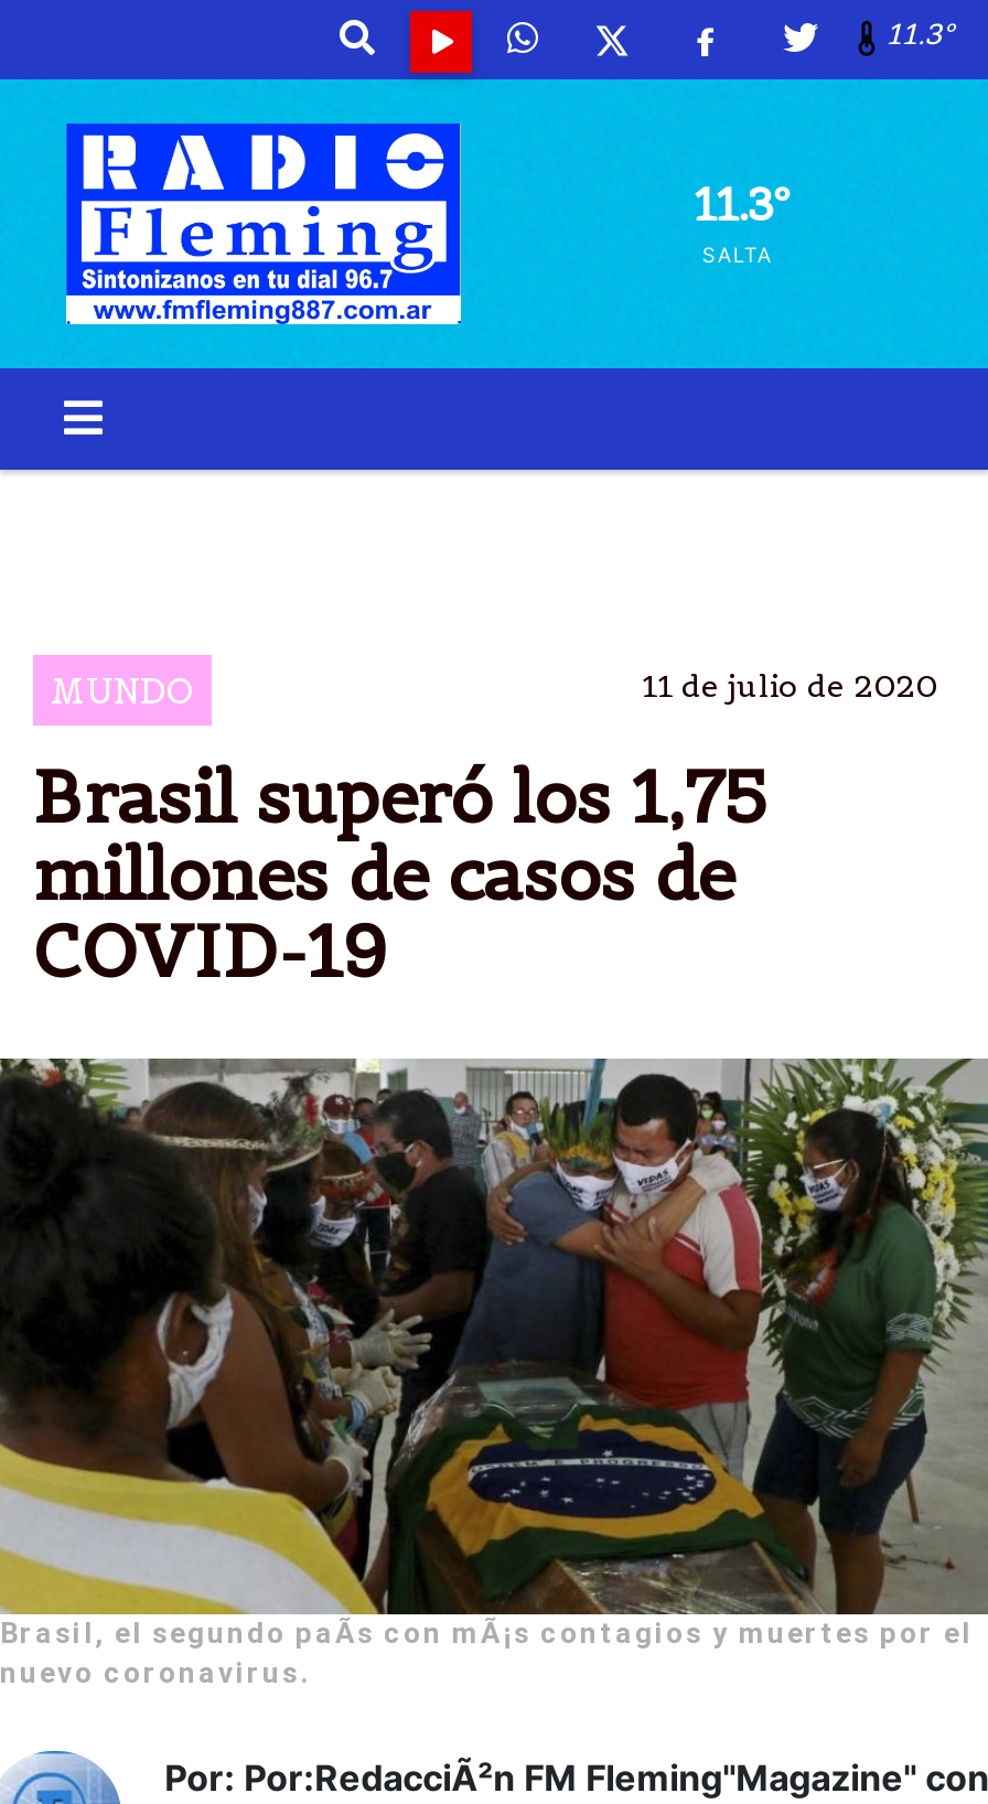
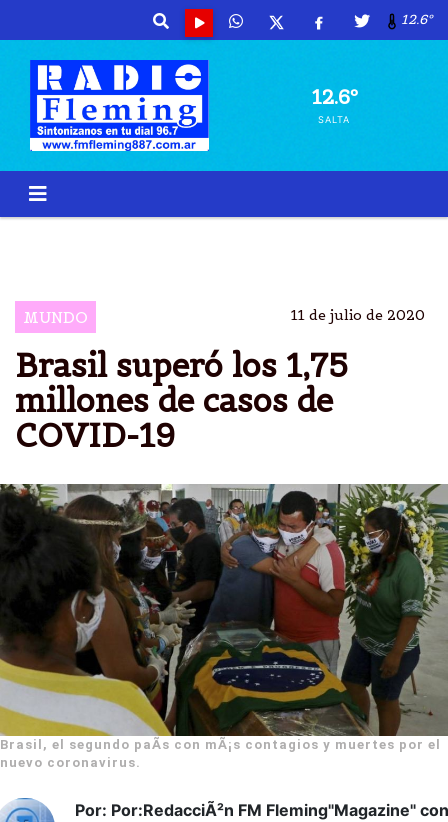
- 11.3º
+ 12.6º

- 11.3º
+ 12.6º
